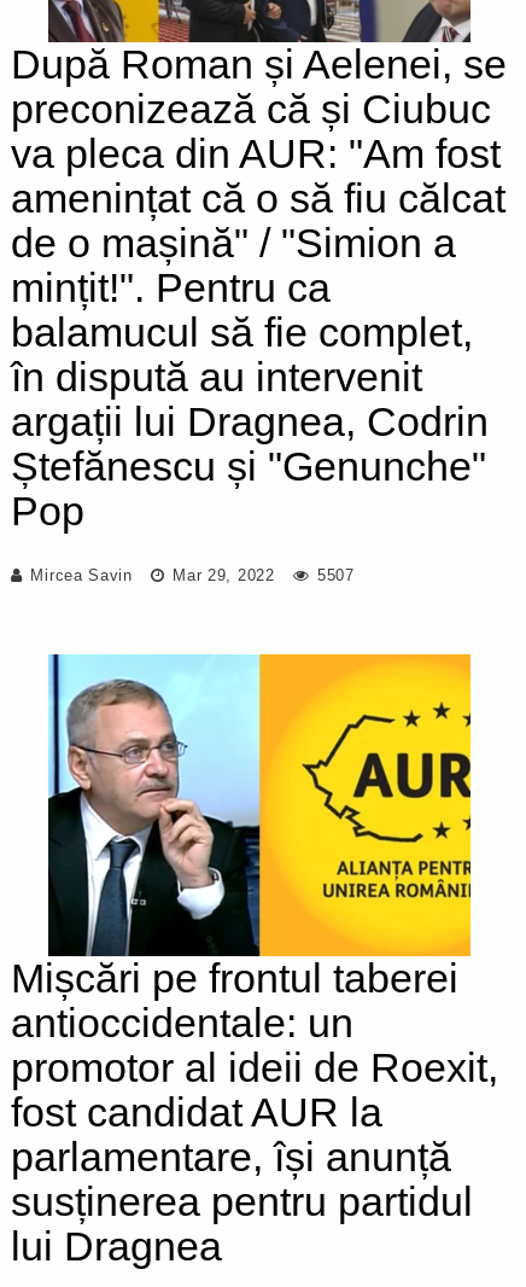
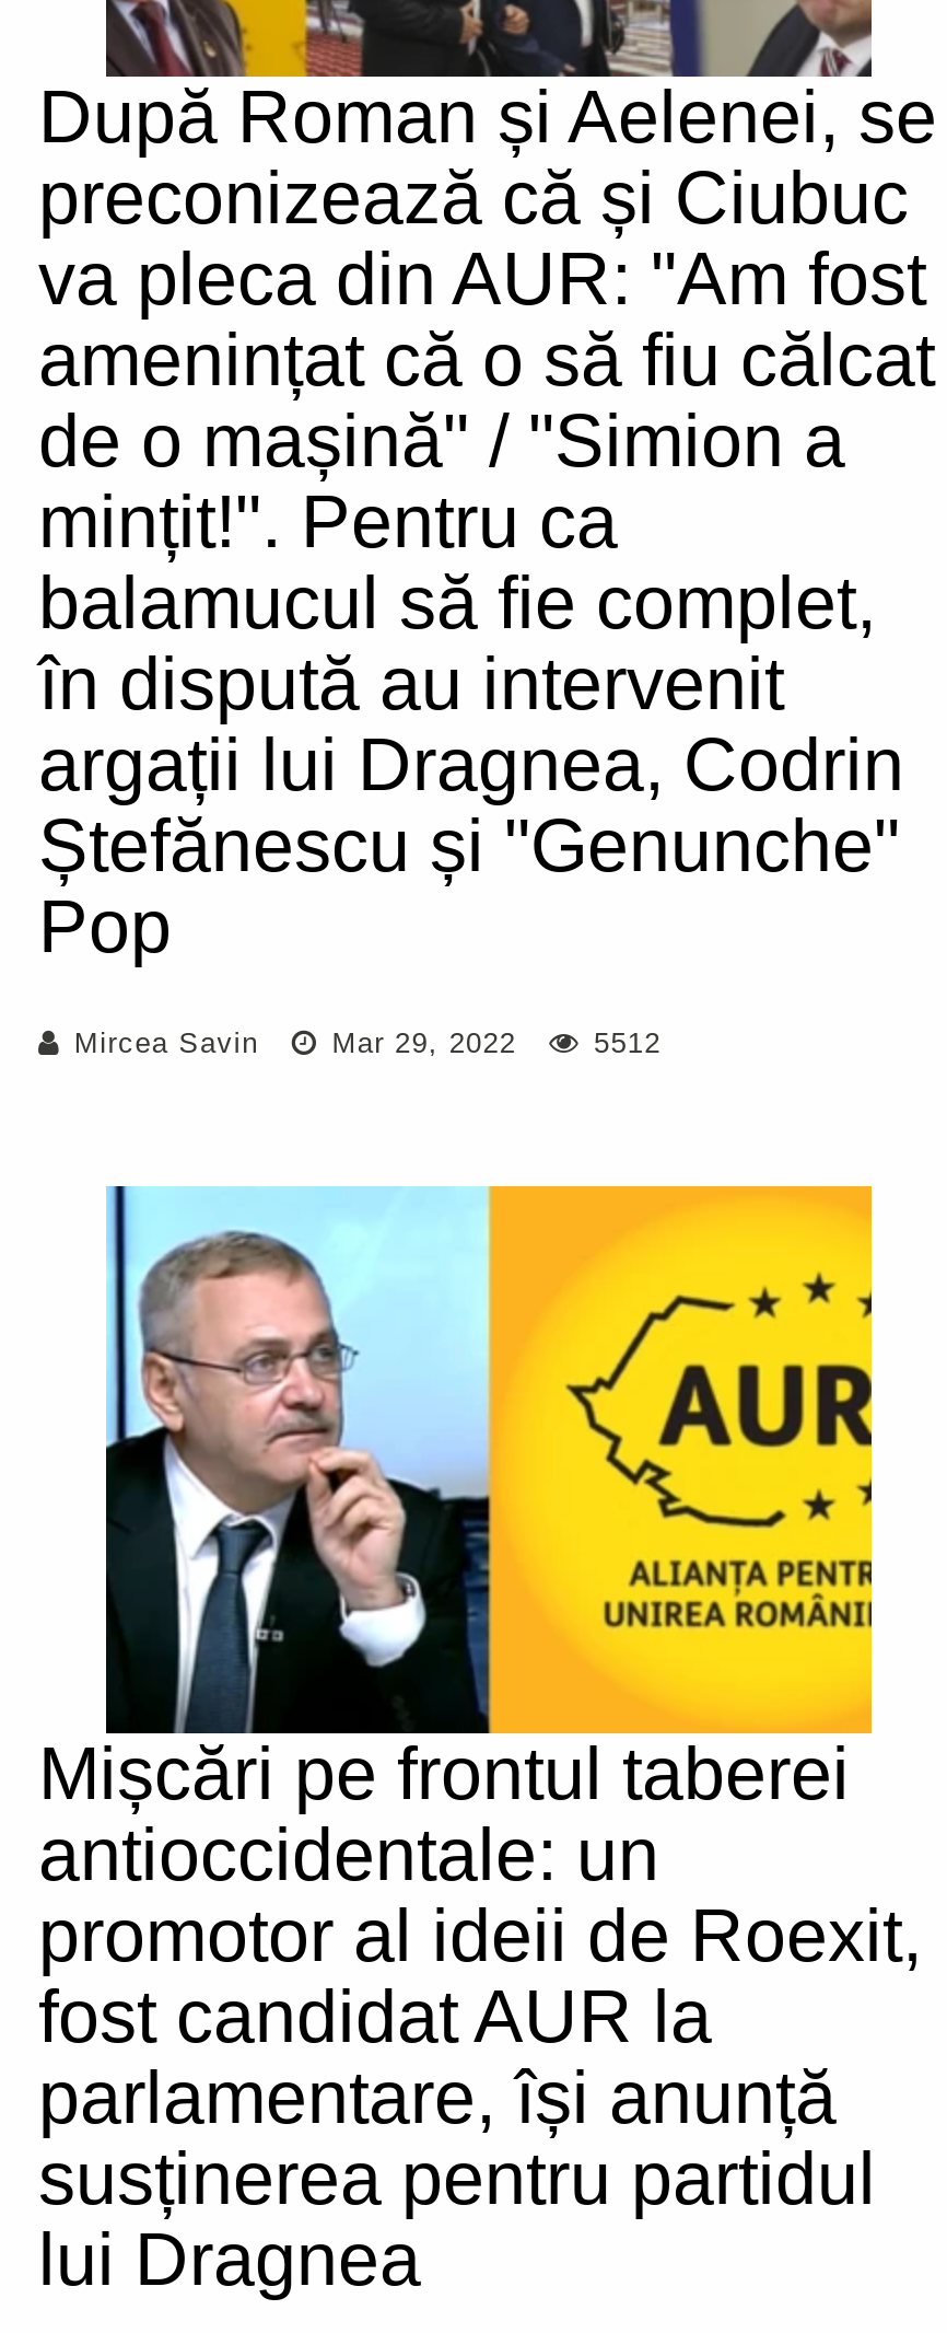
- 5507
+ 5512
